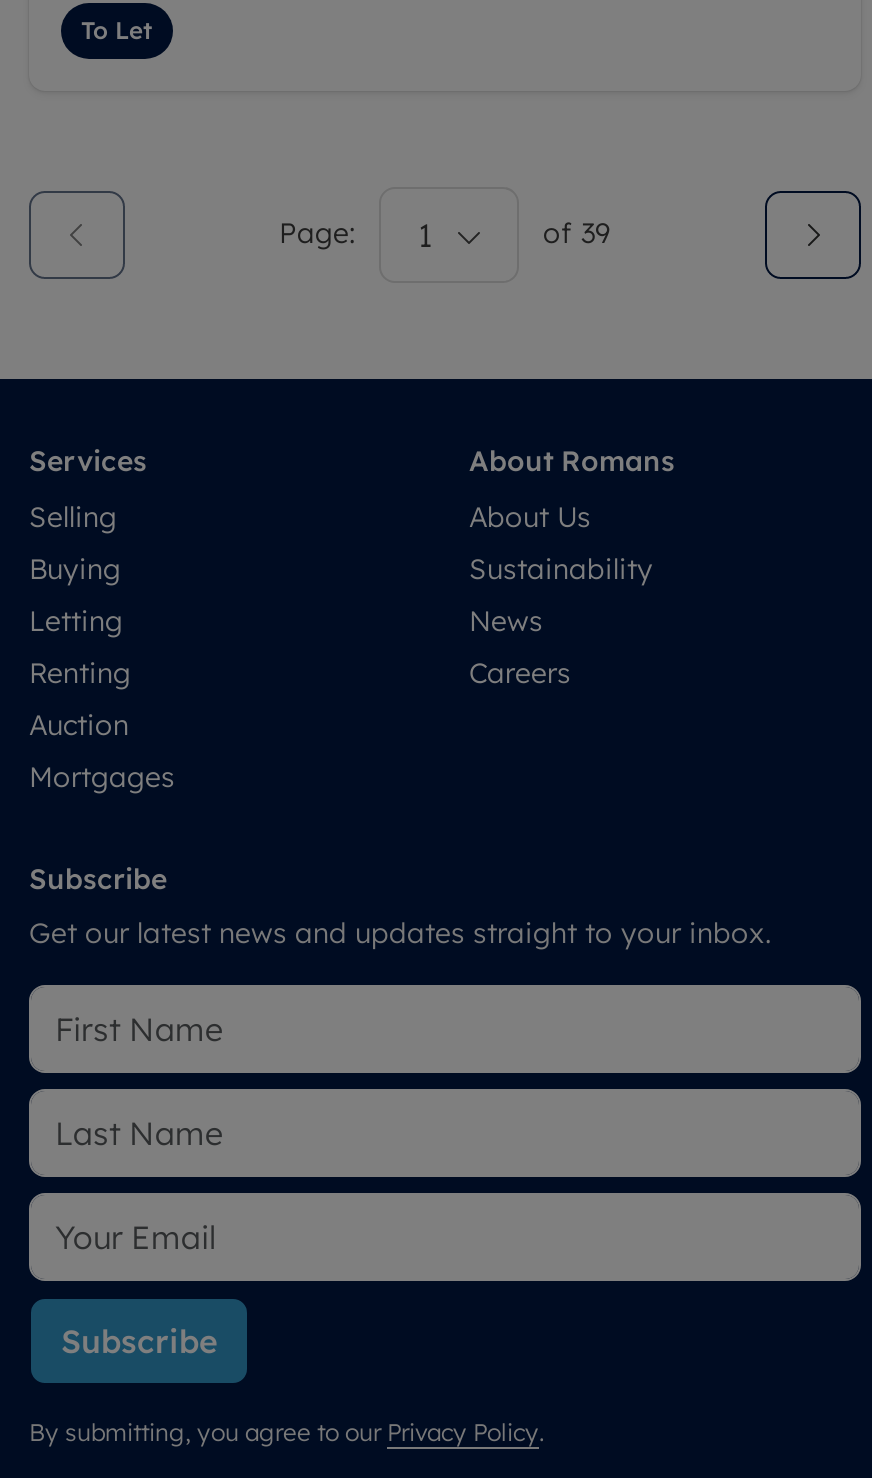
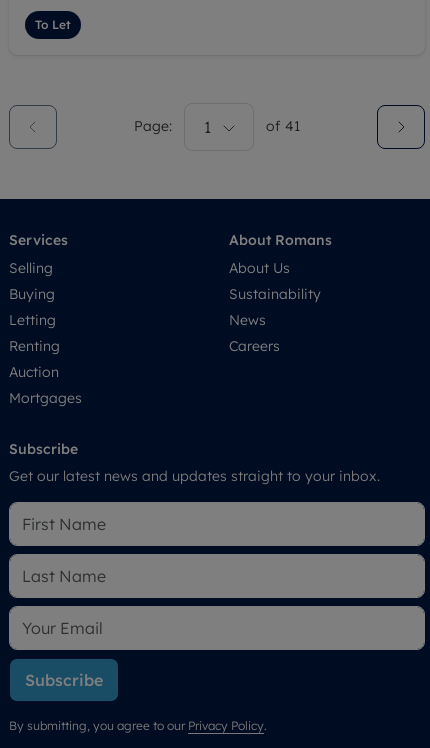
- of 39
+ of 41
